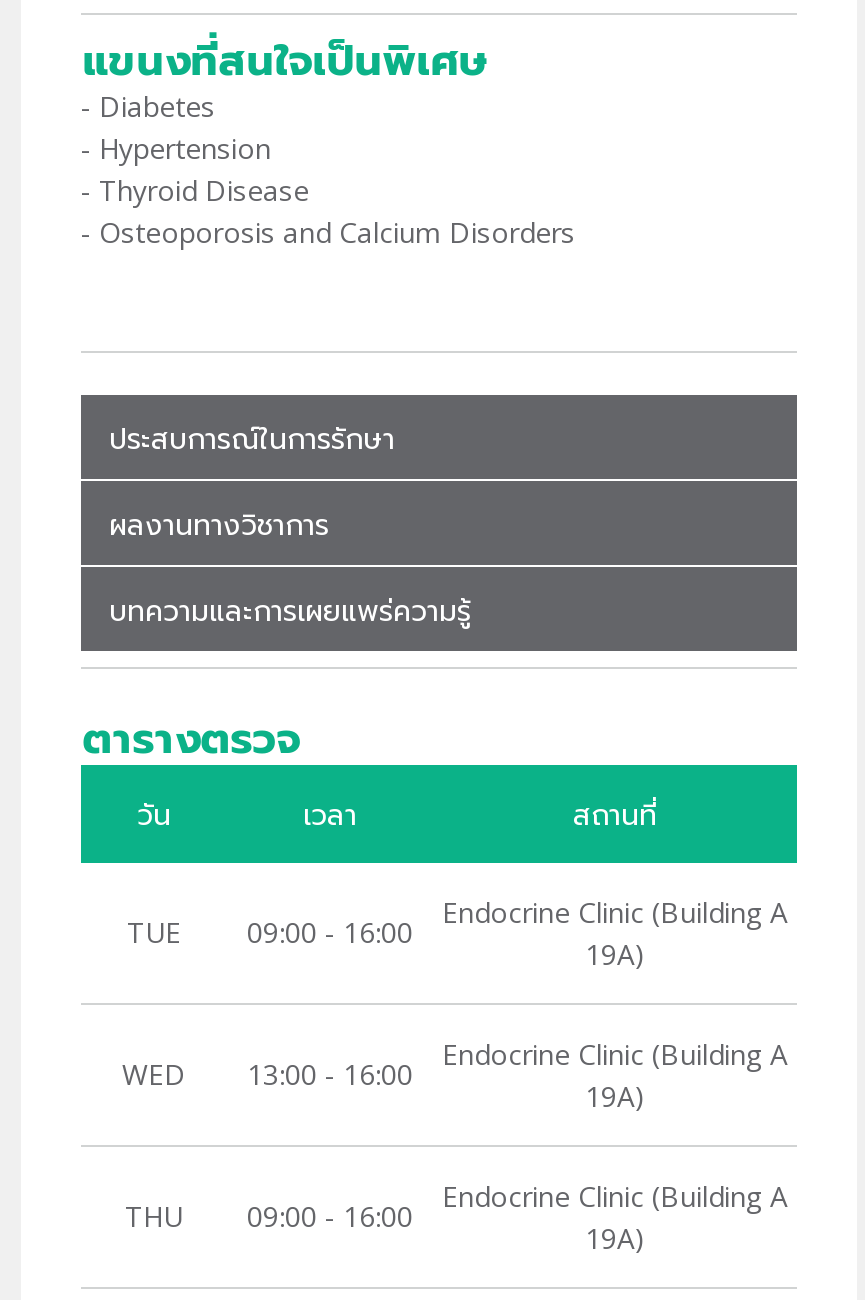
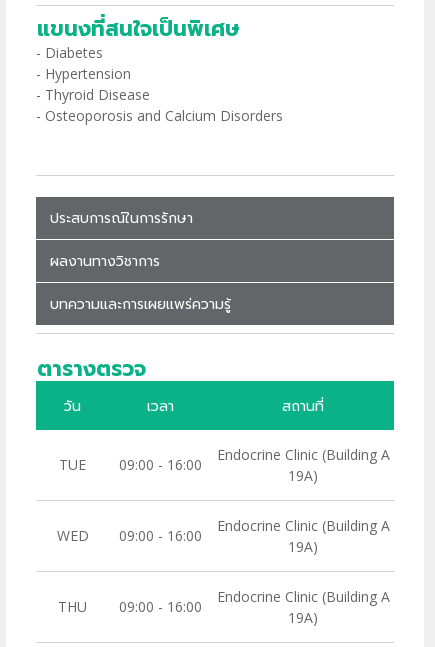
- WED 13:00 - 16:00
+ WED 09:00 - 16:00
